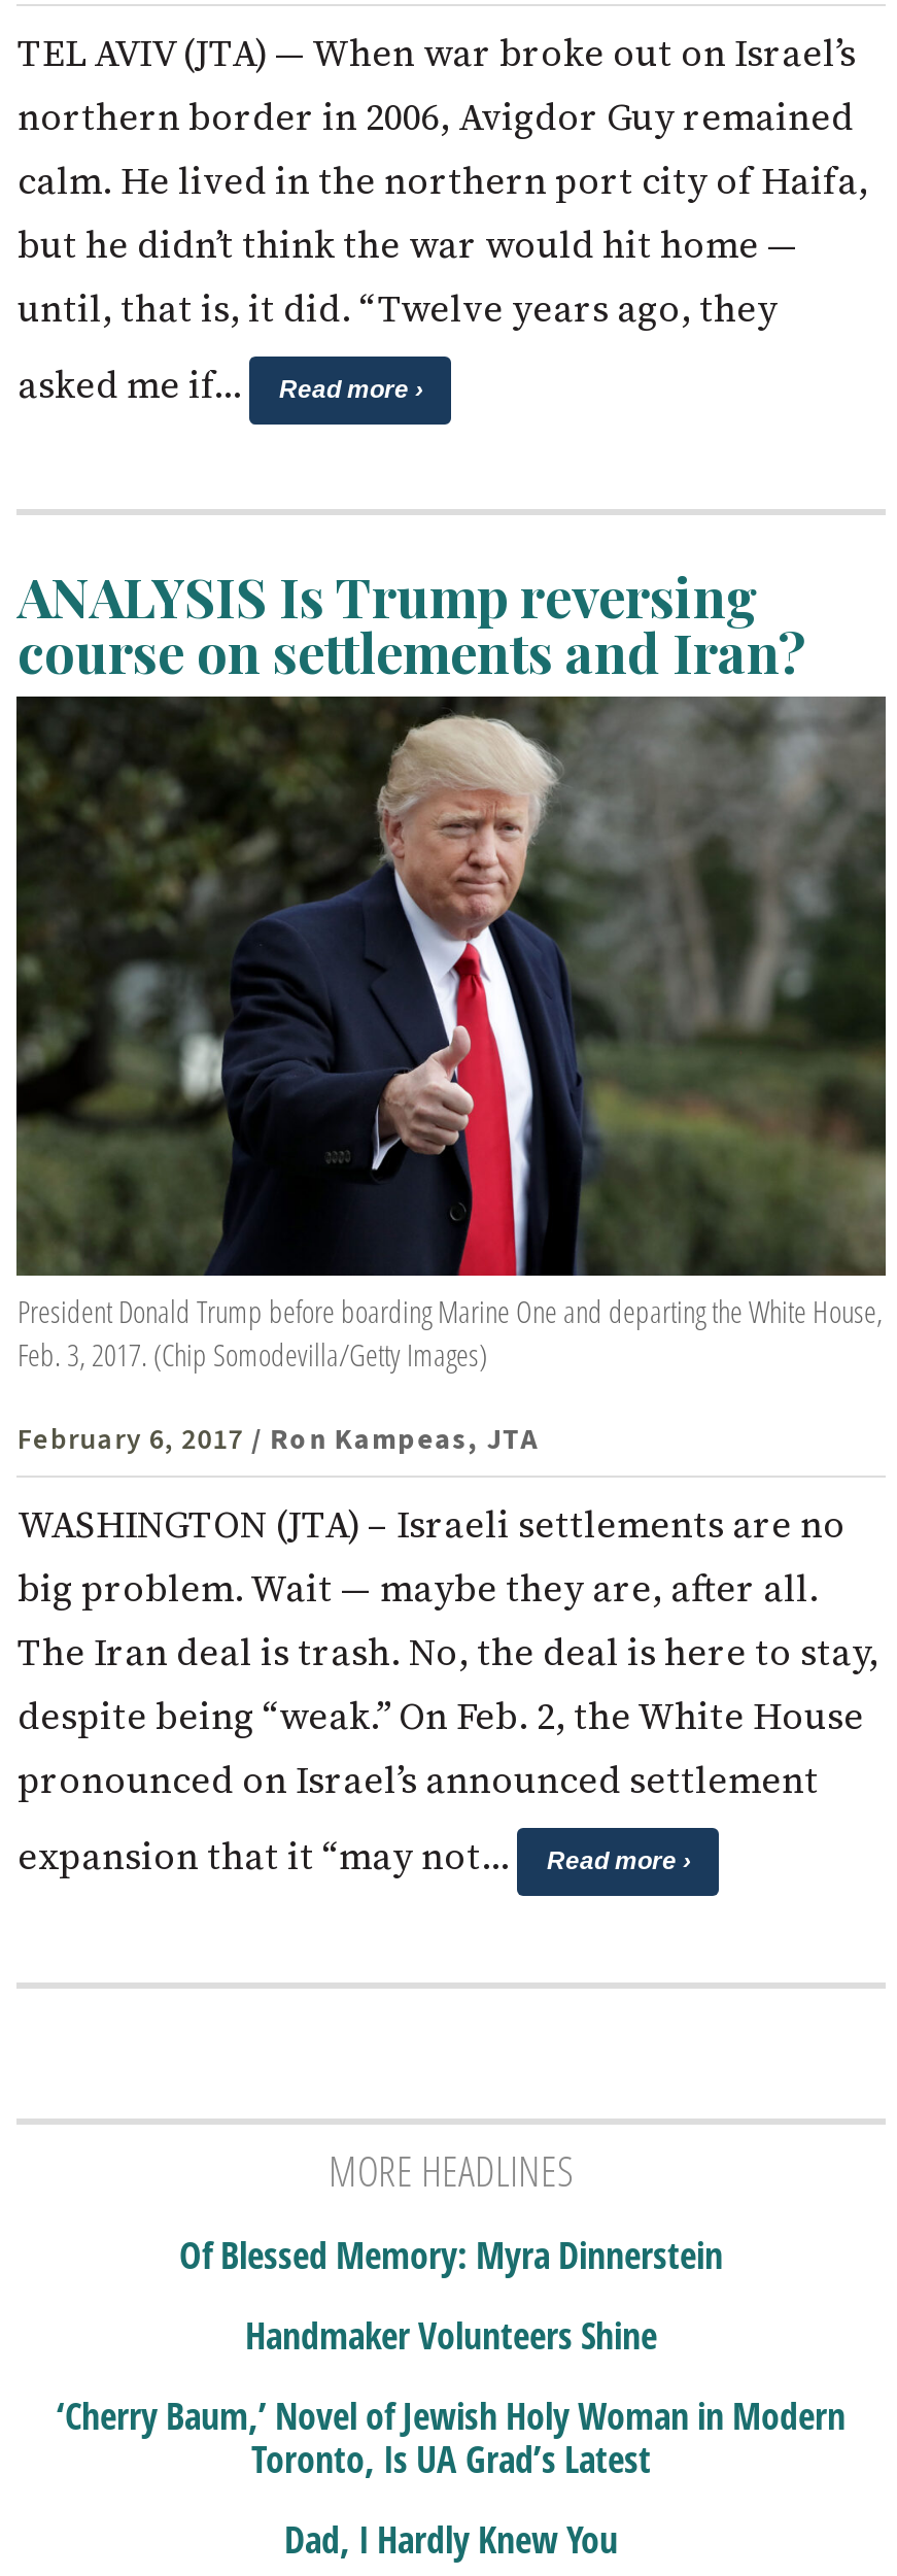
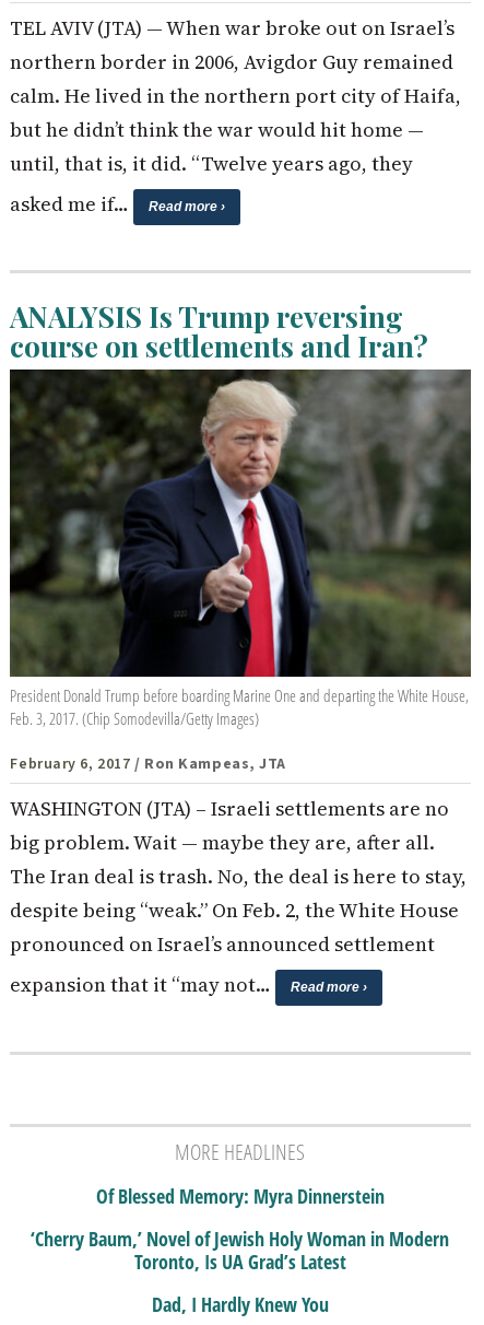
- Handmaker Volunteers Shine
